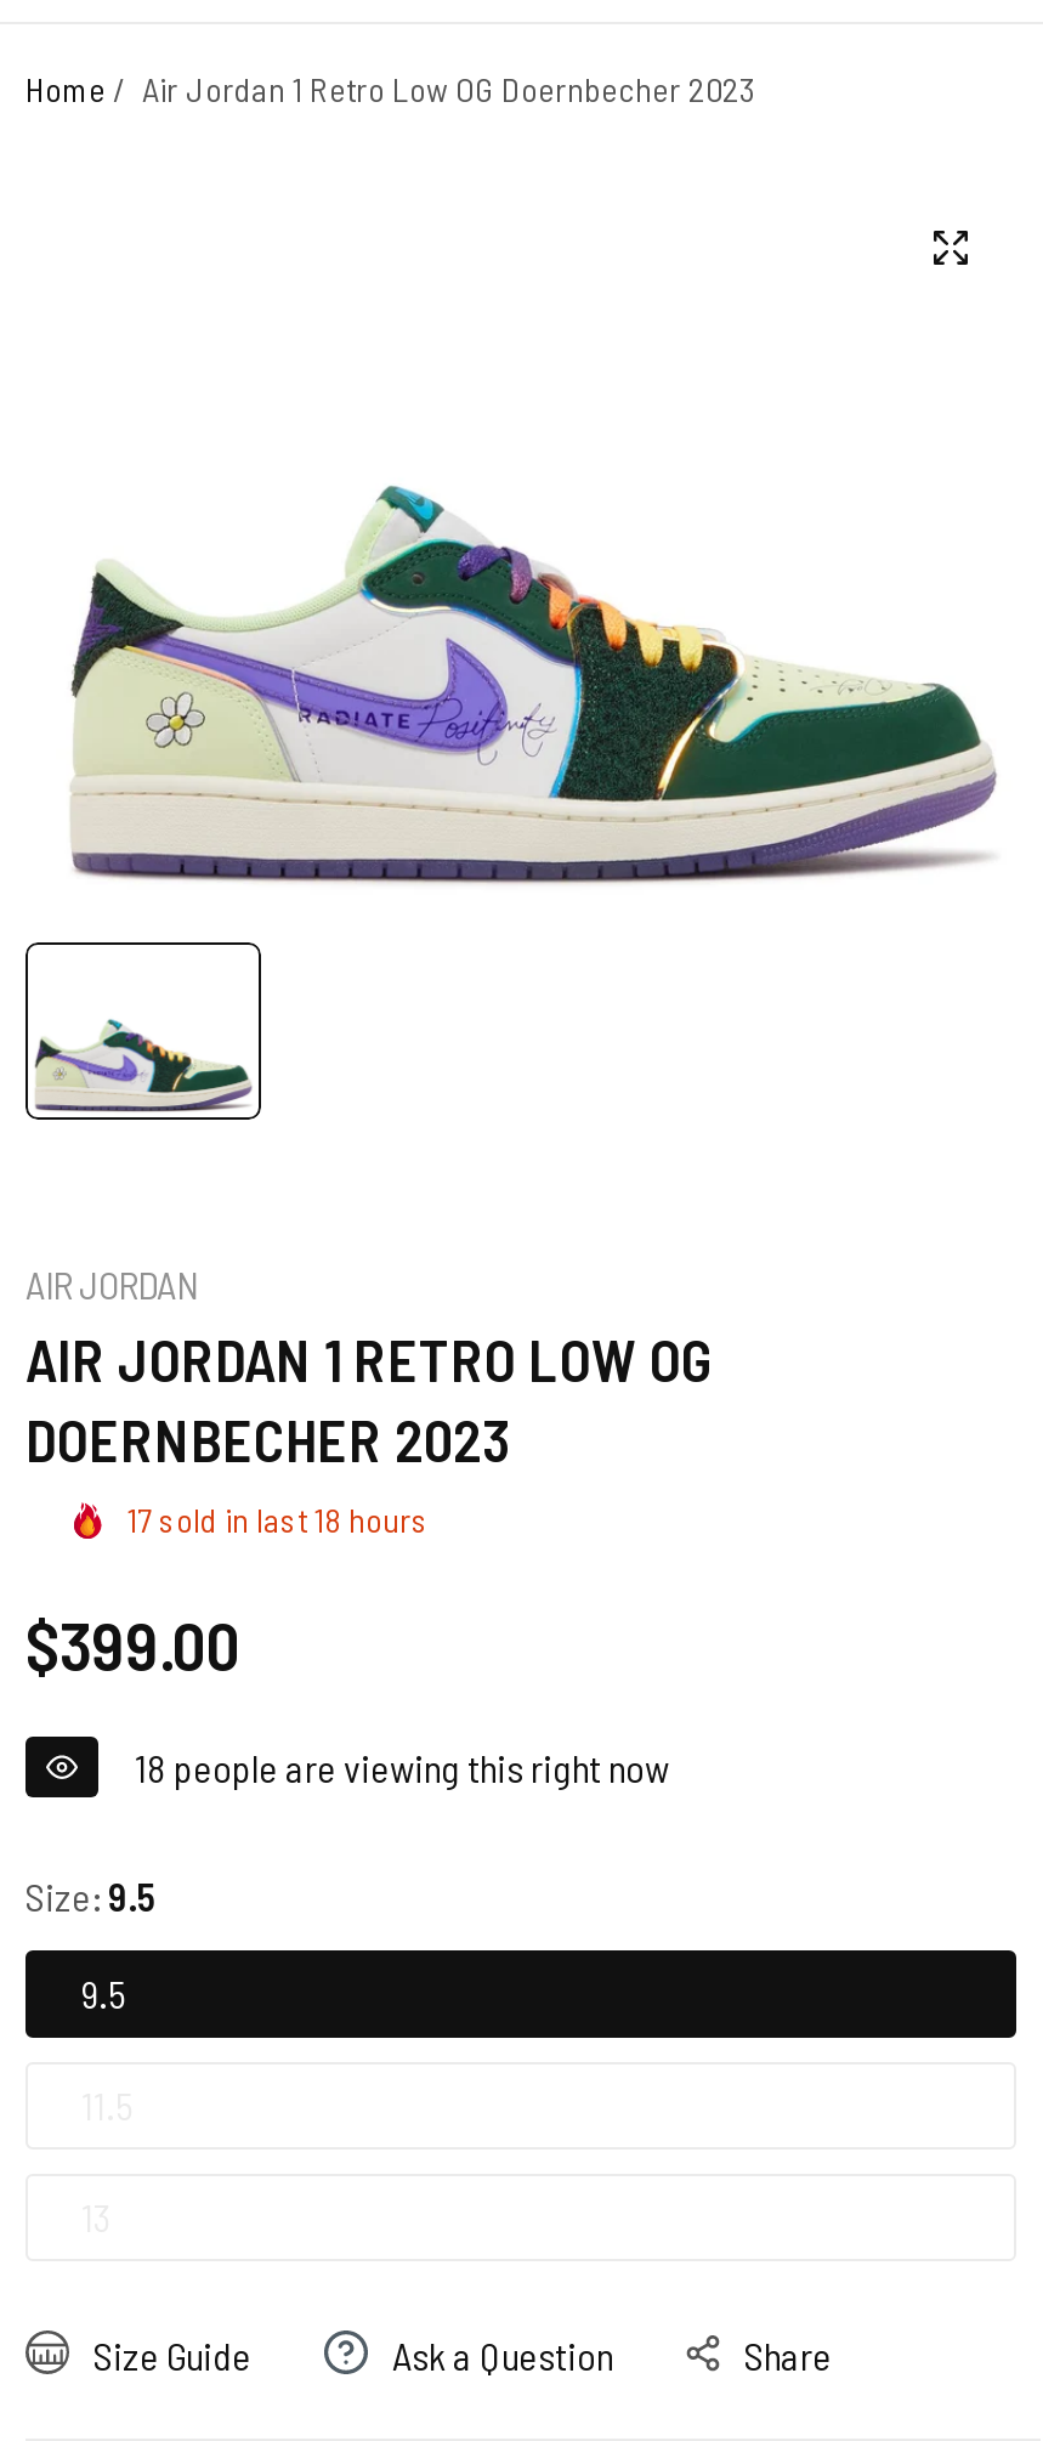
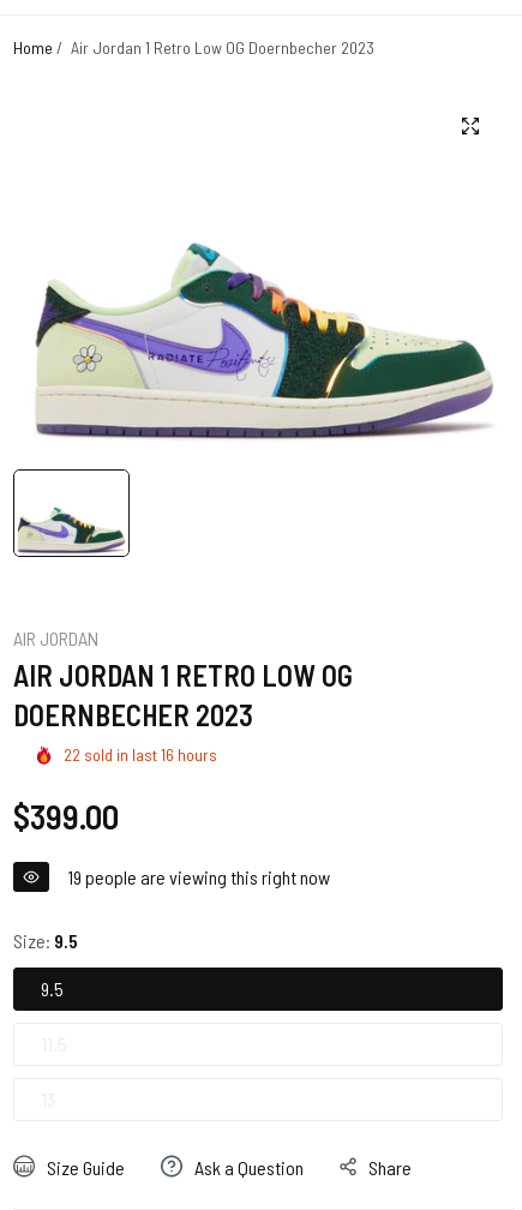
- 17 sold in last 18 hours
+ 22 sold in last 16 hours

- 18 people are viewing this right now
+ 19 people are viewing this right now
